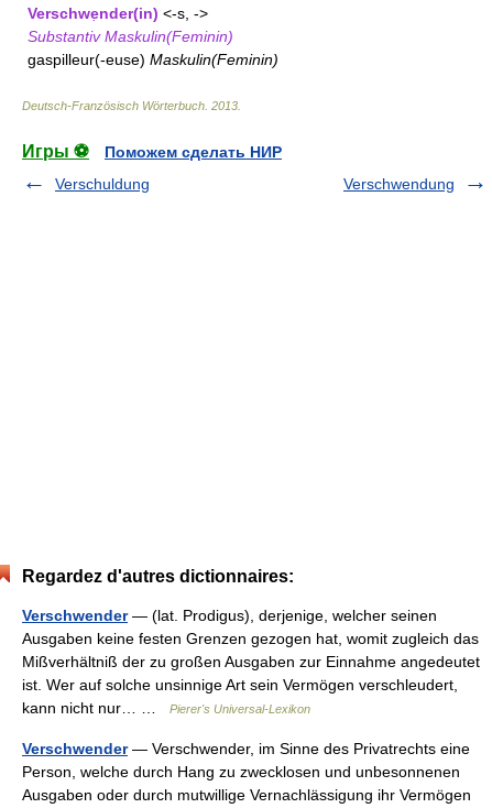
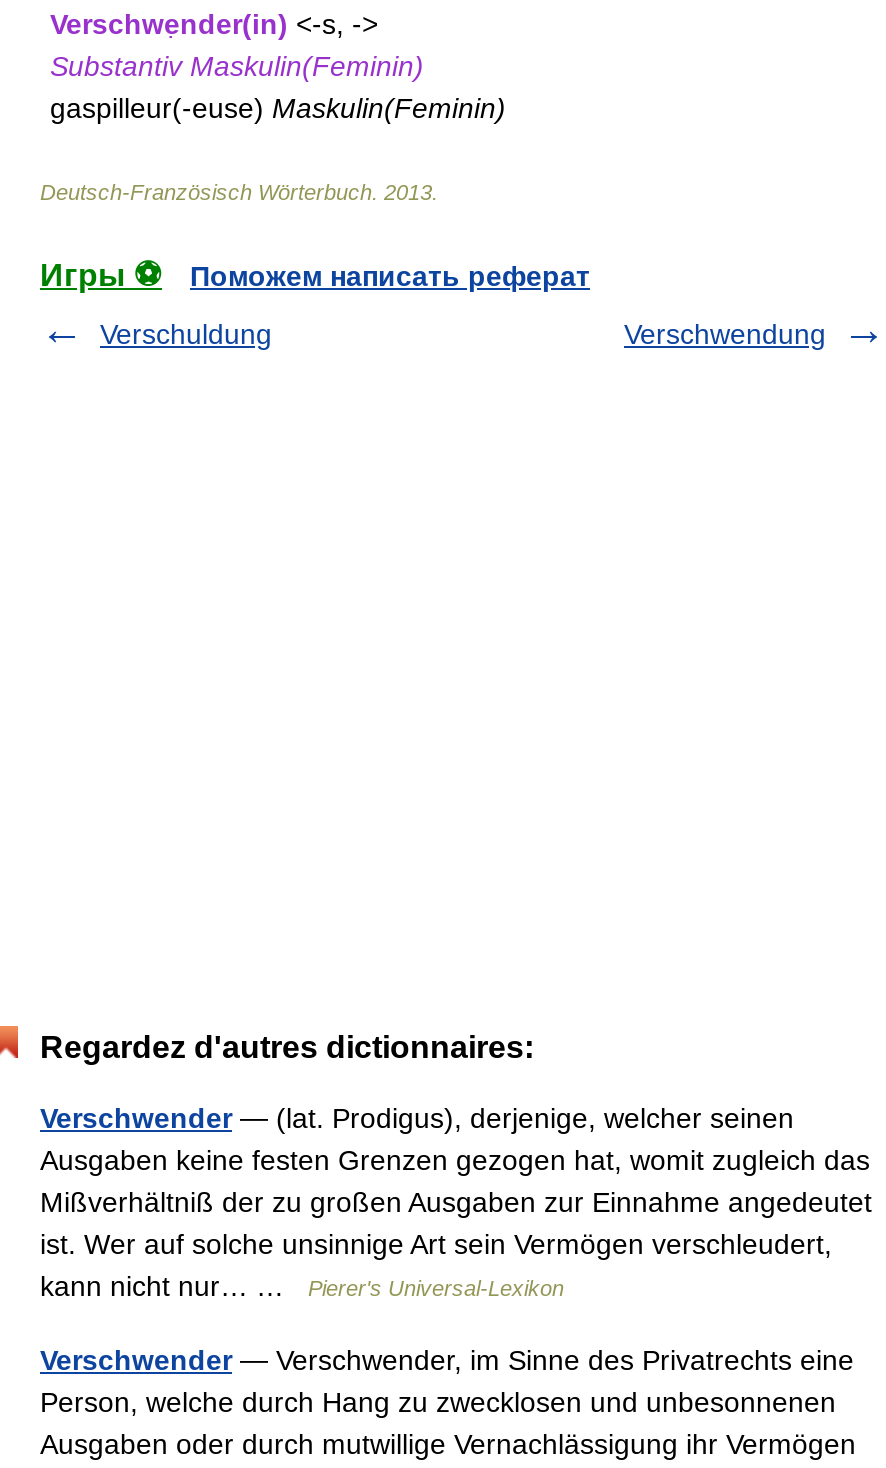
- Поможем сделать НИР
+ Поможем написать реферат
